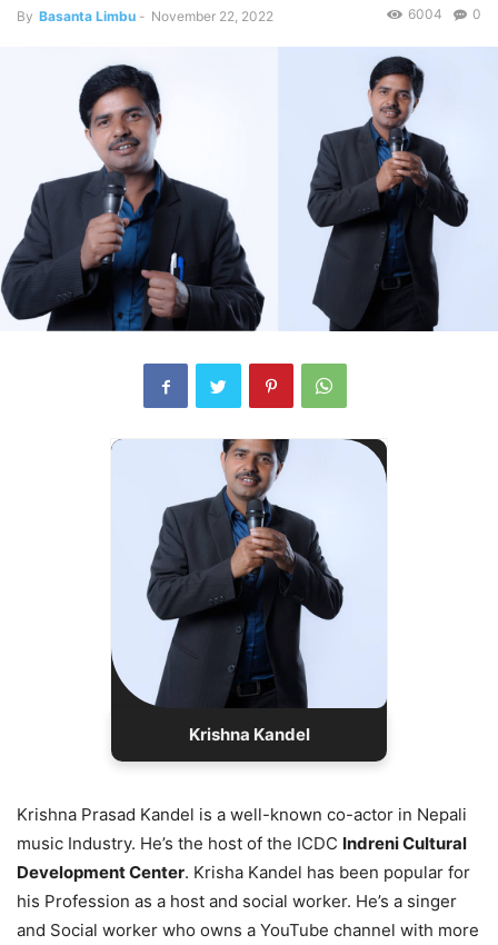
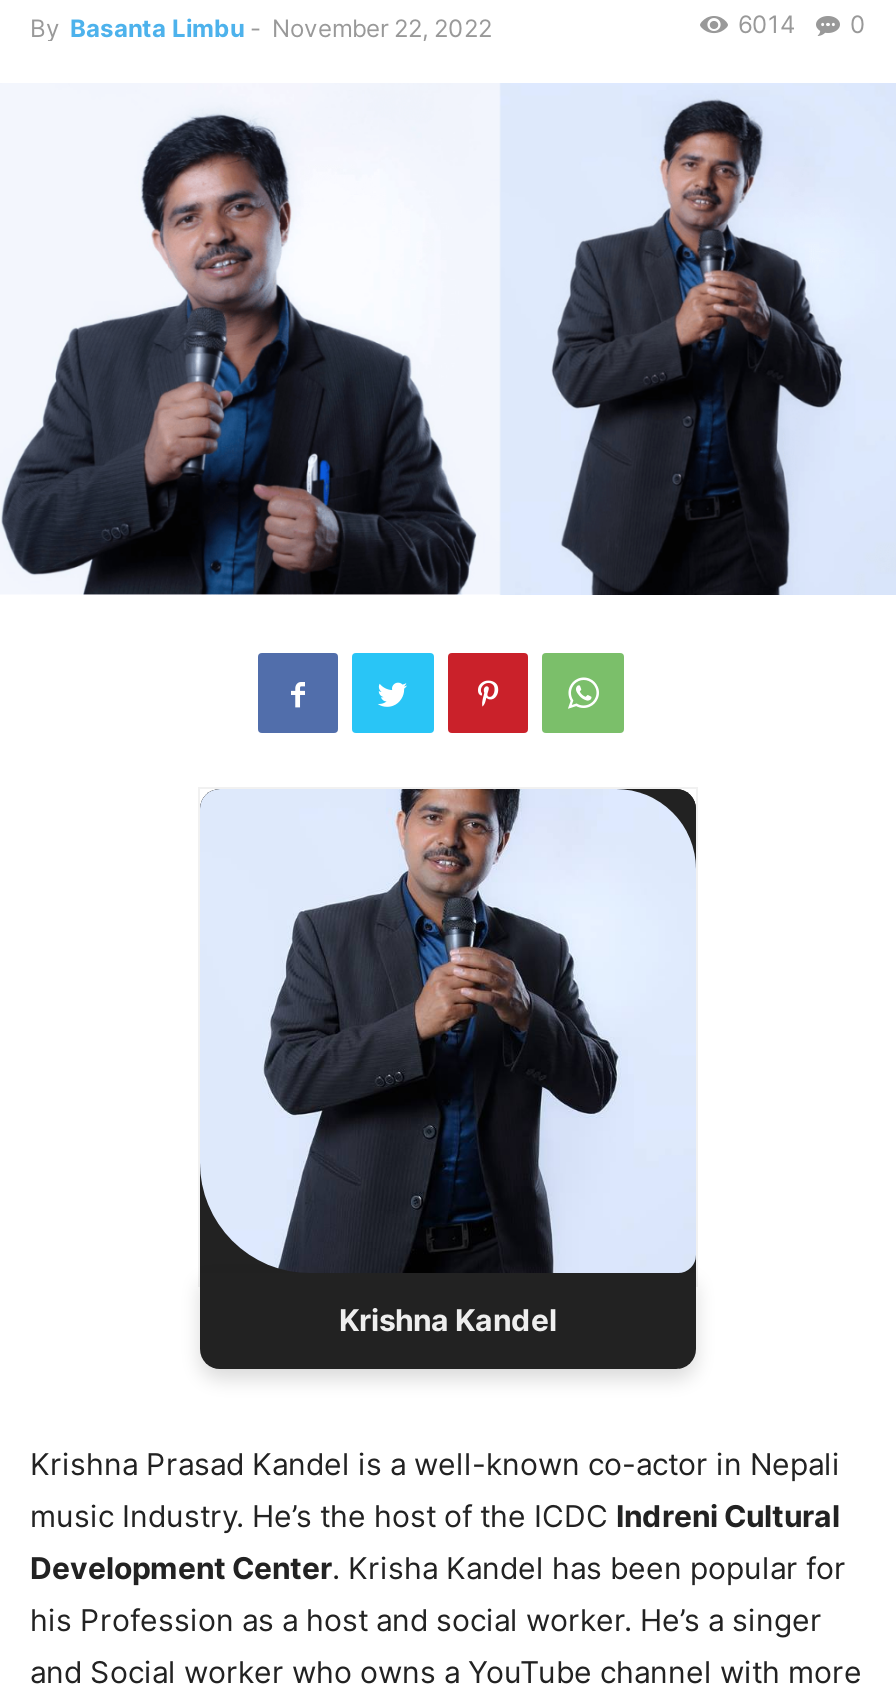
- 6004 0
+ 6014 0
